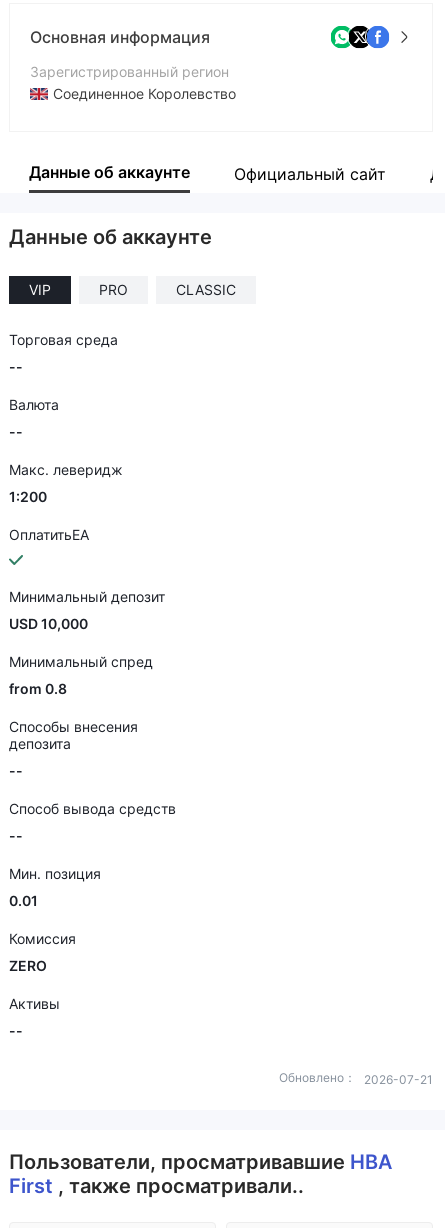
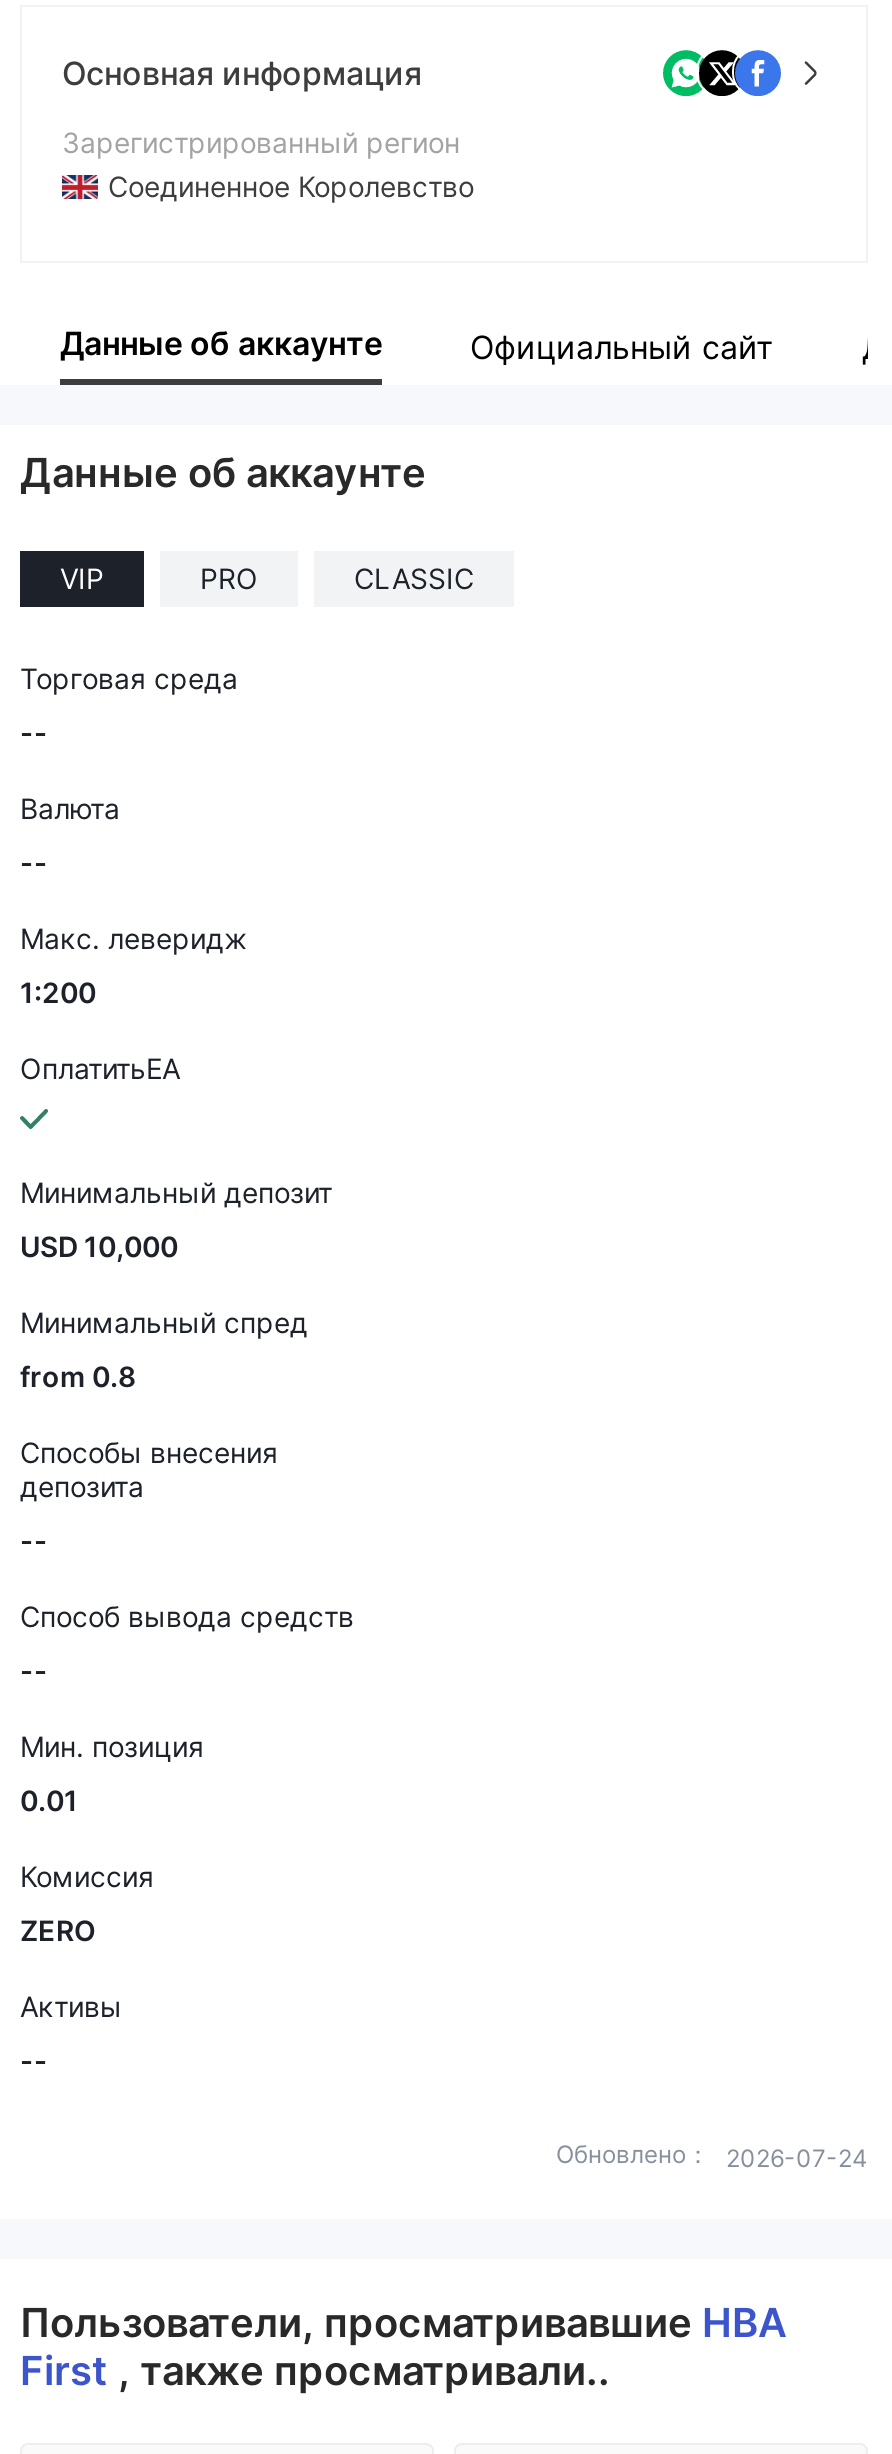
- Обновлено： 2026-07-21
+ Обновлено： 2026-07-24
